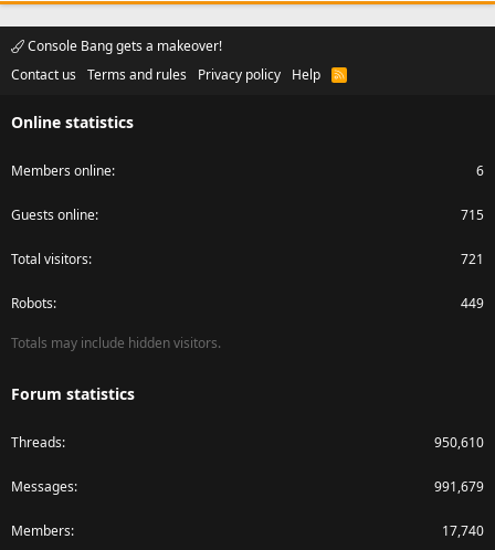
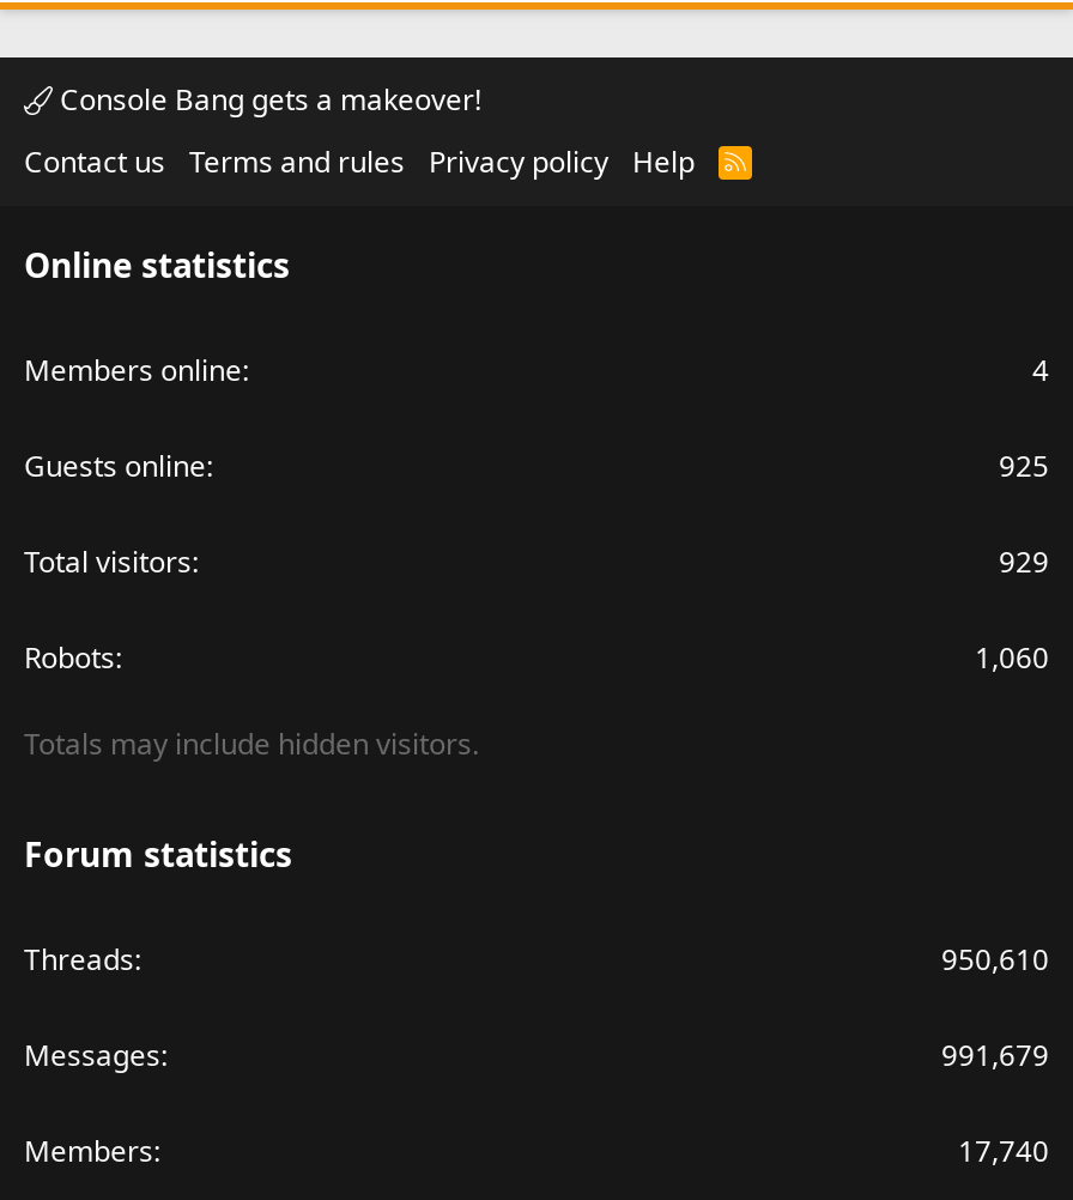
- 6
+ 4

- 715
+ 925

- 721
+ 929

- 449
+ 1,060
